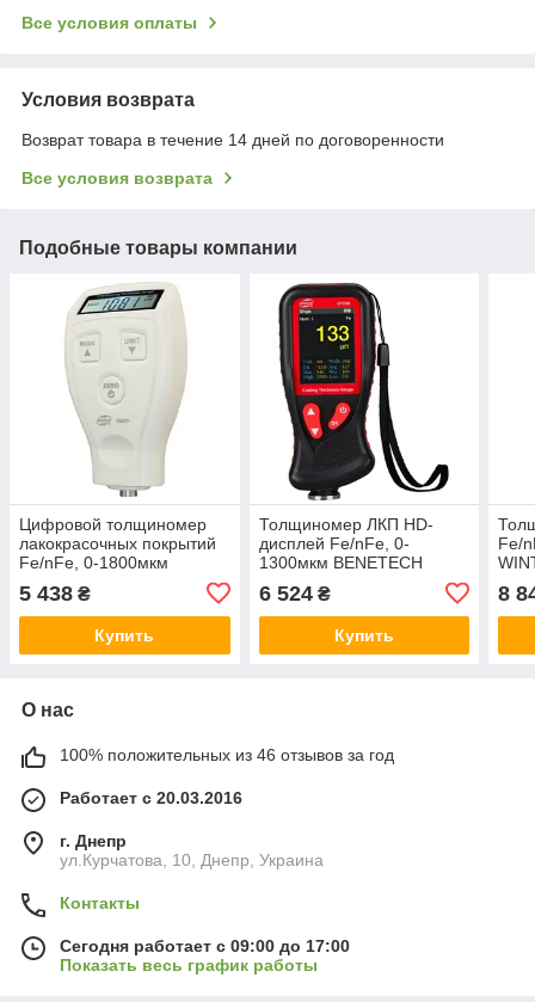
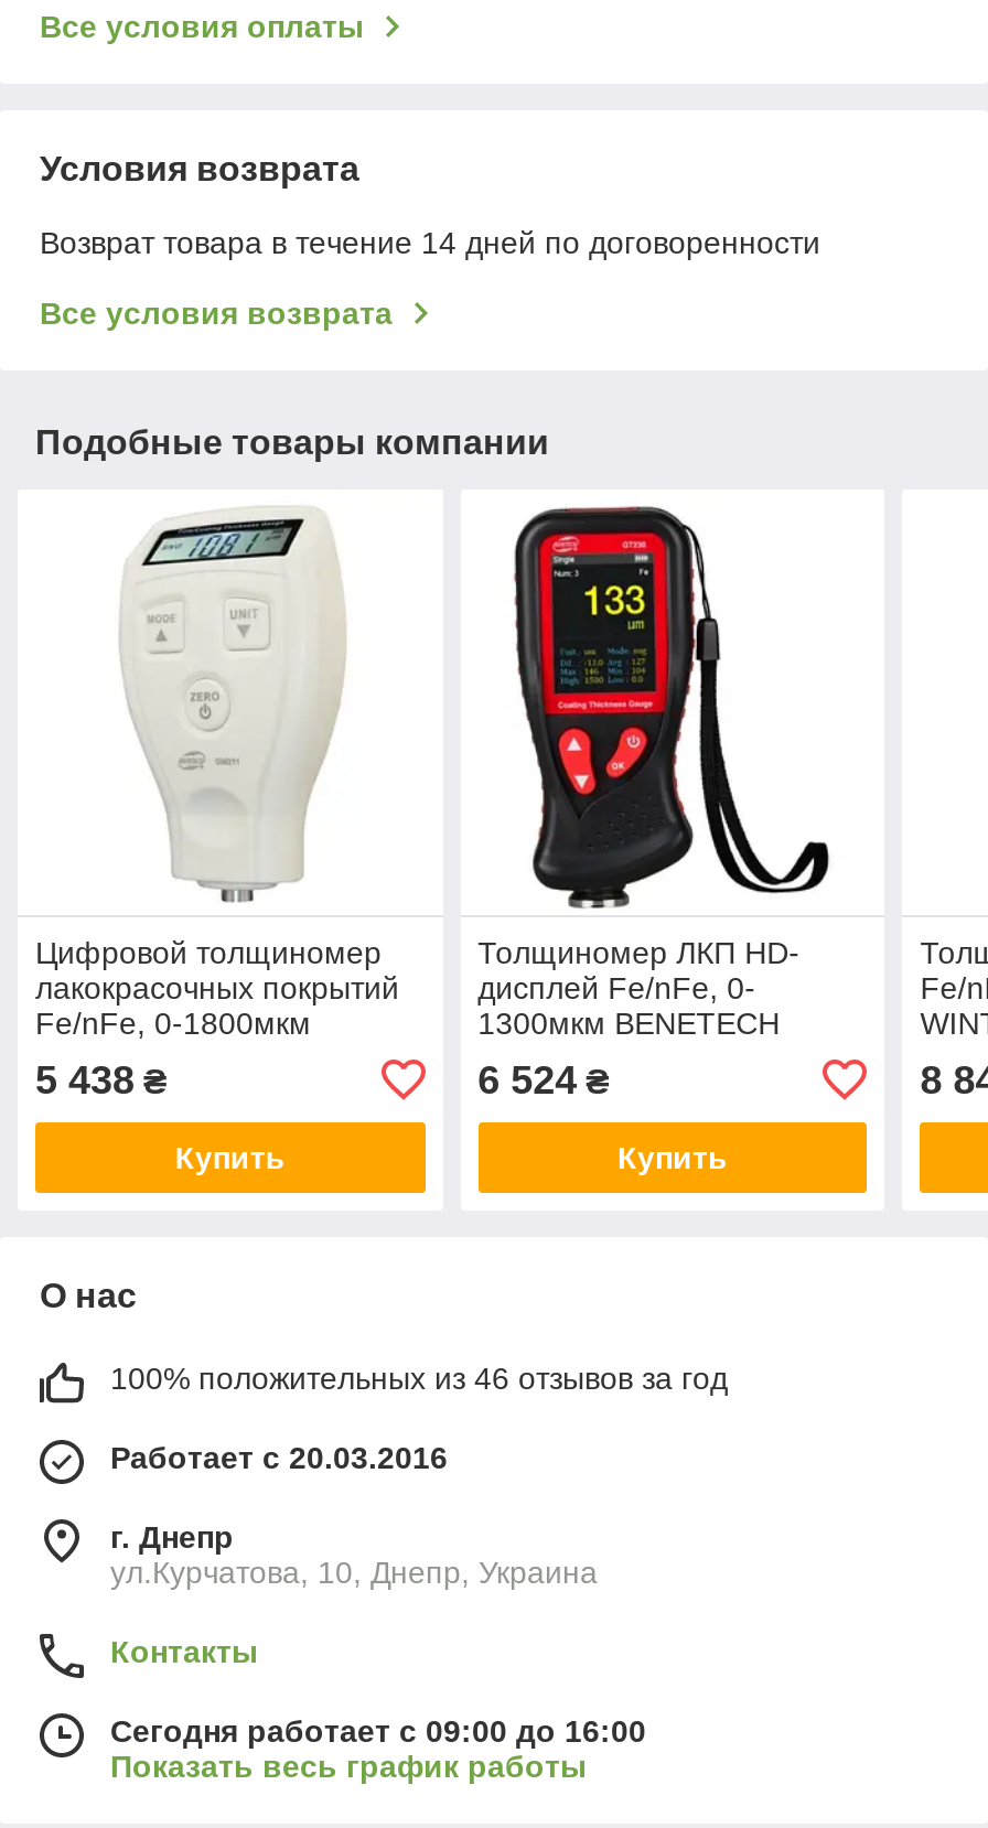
- Сегодня работает с 09:00 до 17:00
+ Сегодня работает с 09:00 до 16:00
